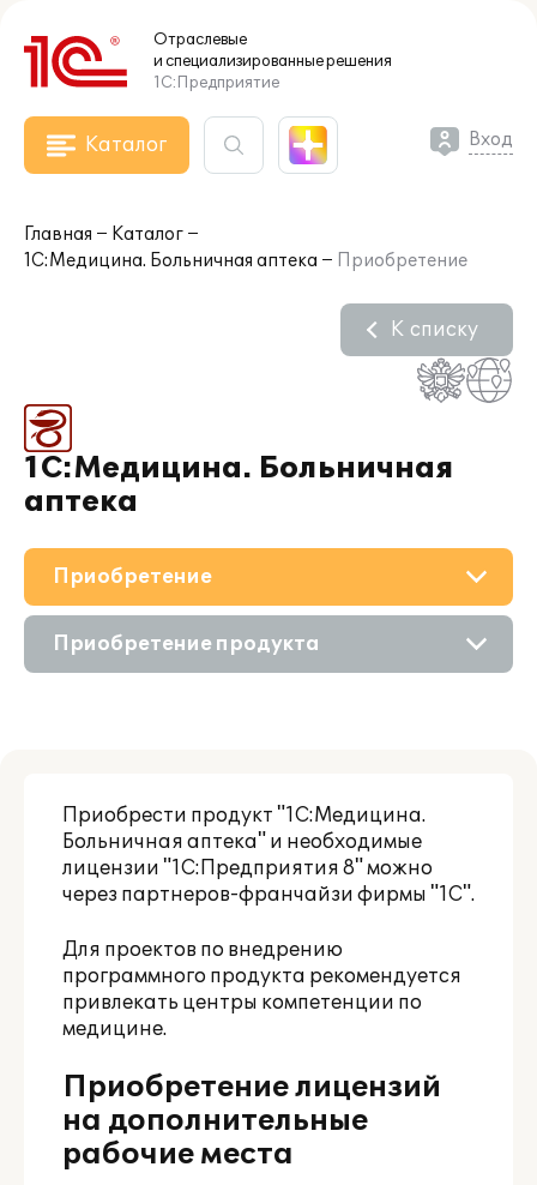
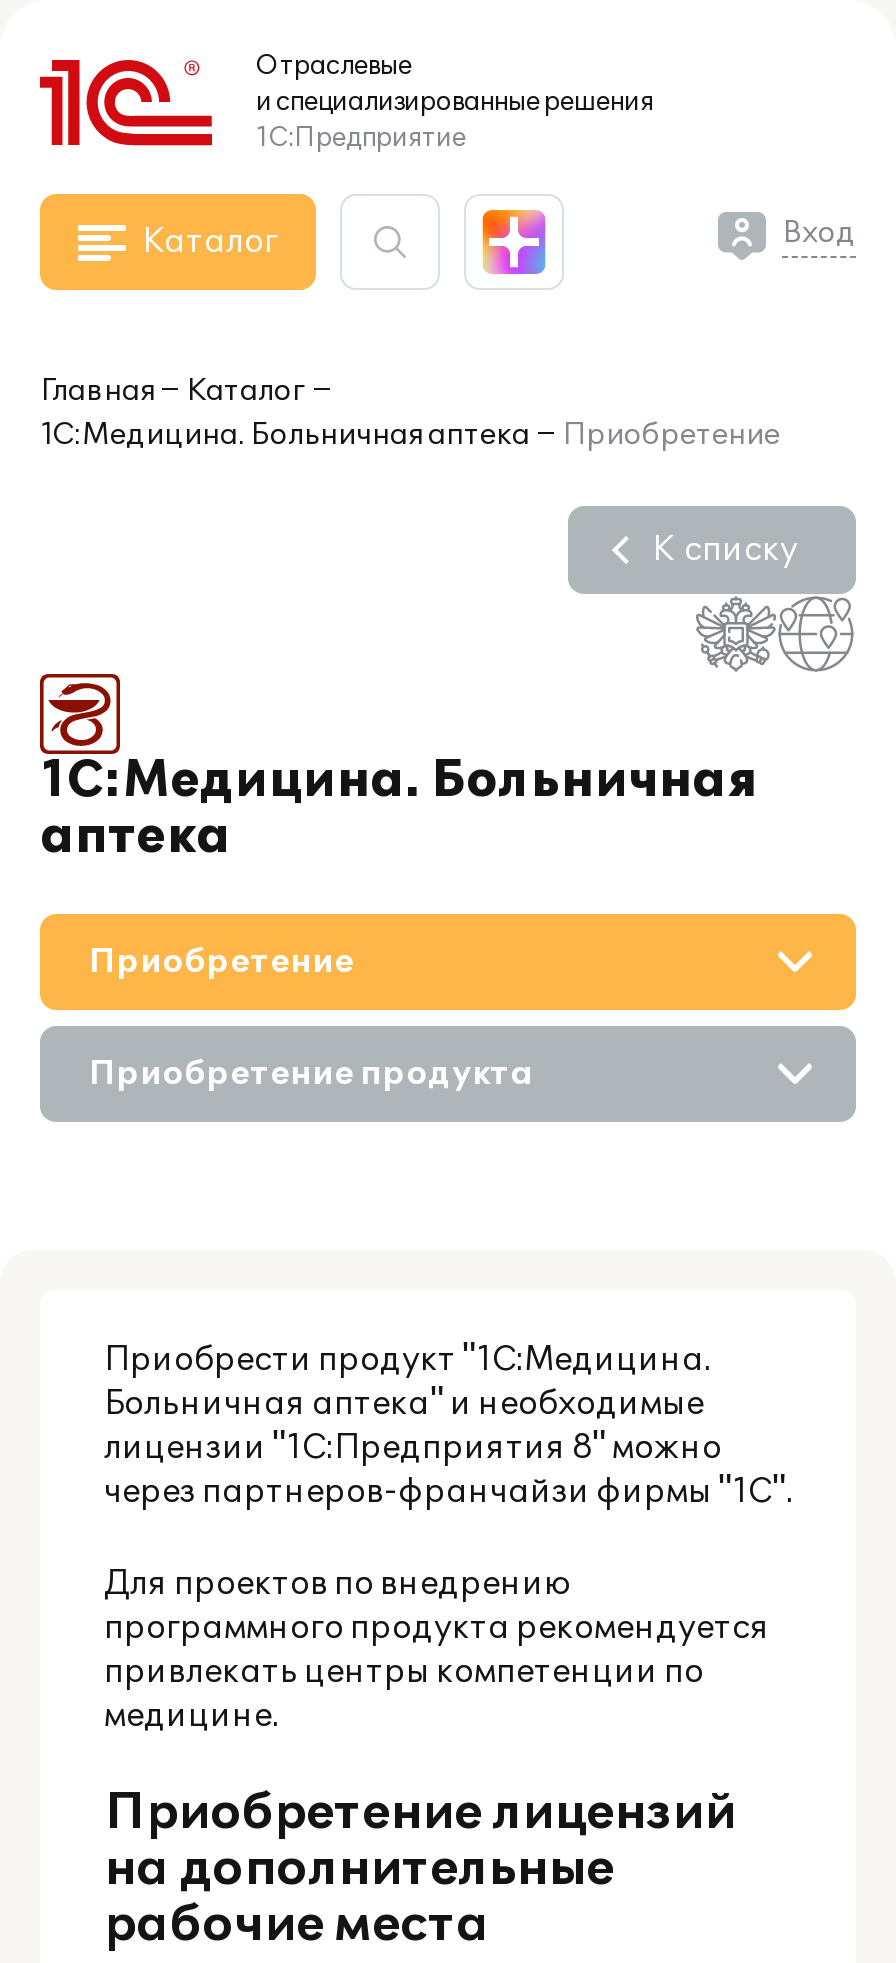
- [image]
+ [image]
